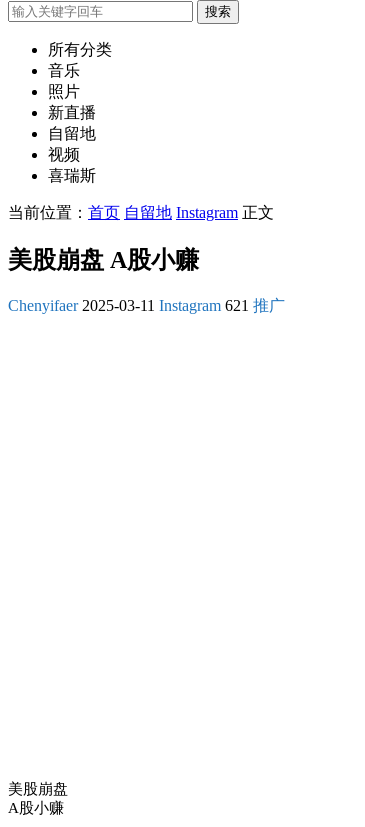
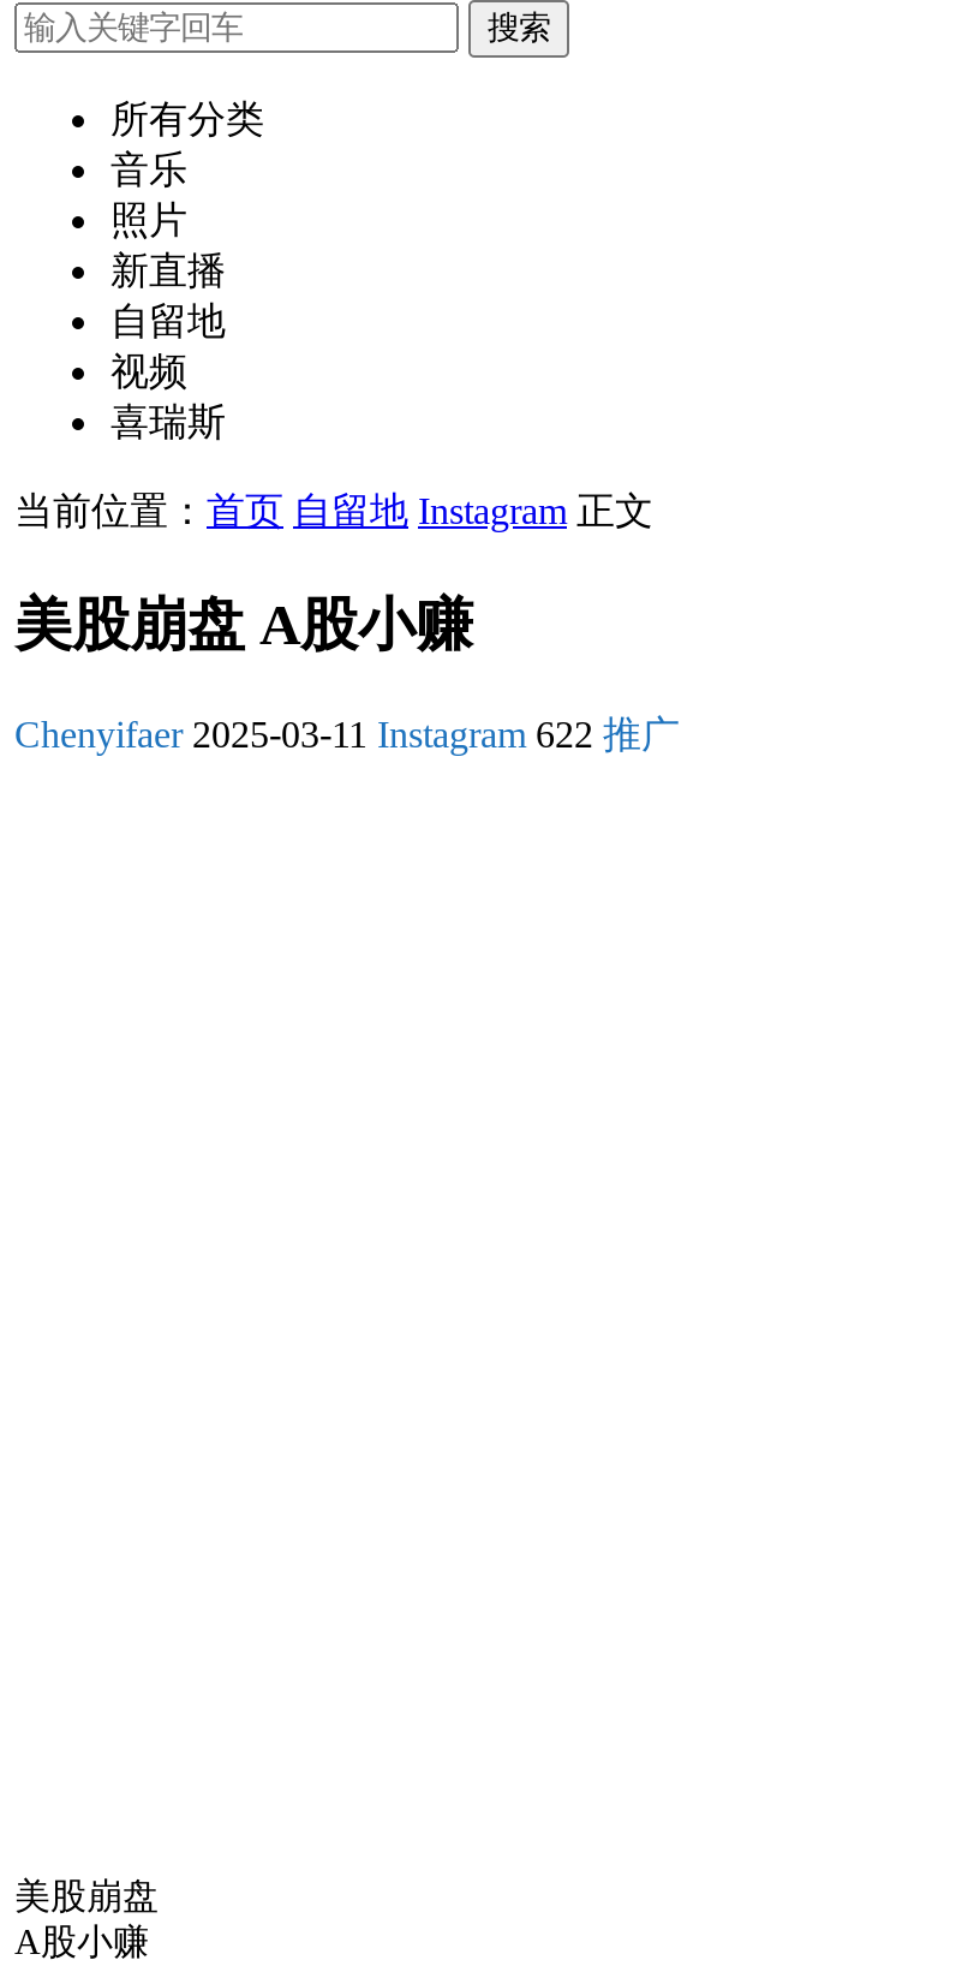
- Chenyifaer 2025-03-11 Instagram 621 推广
+ Chenyifaer 2025-03-11 Instagram 622 推广
